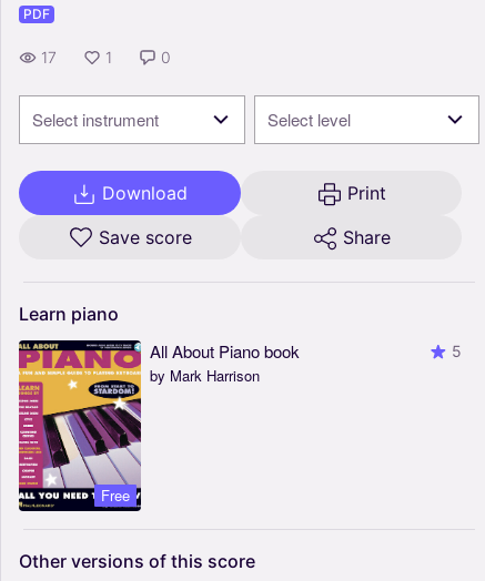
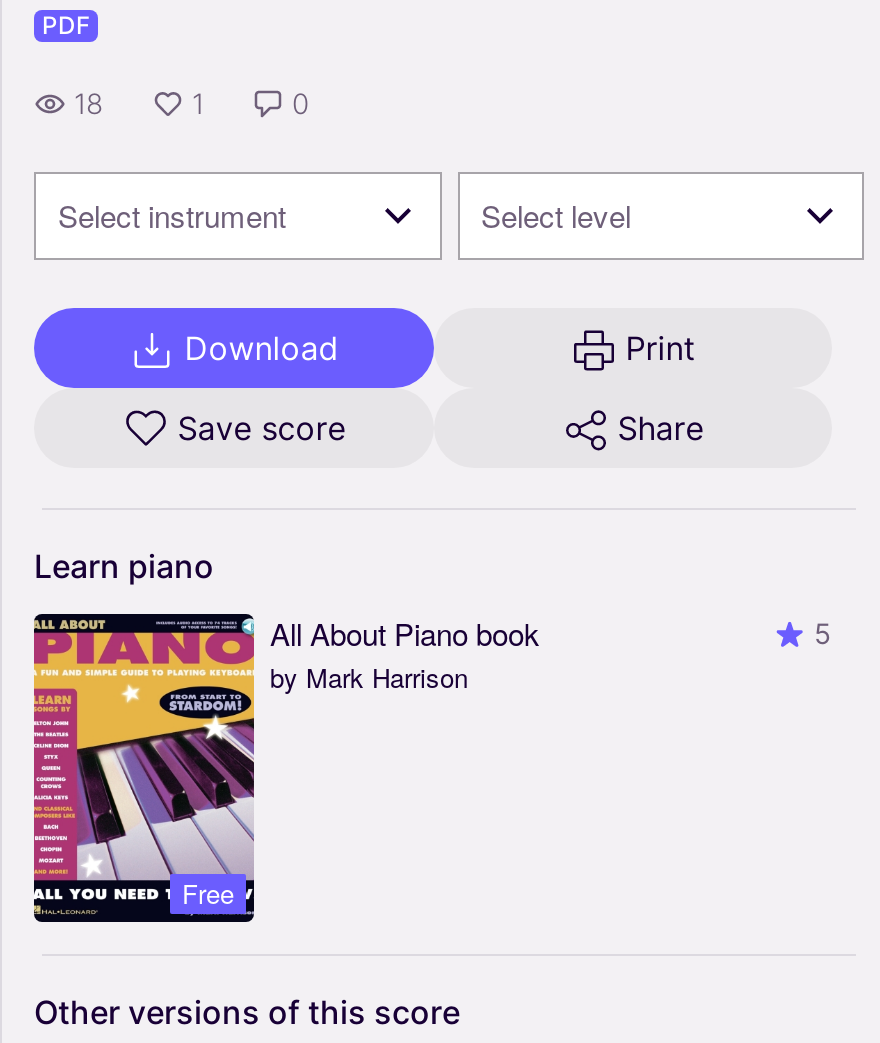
- 17
+ 18
